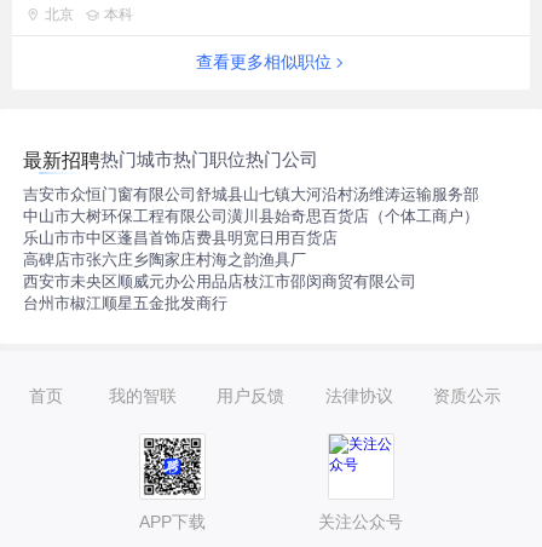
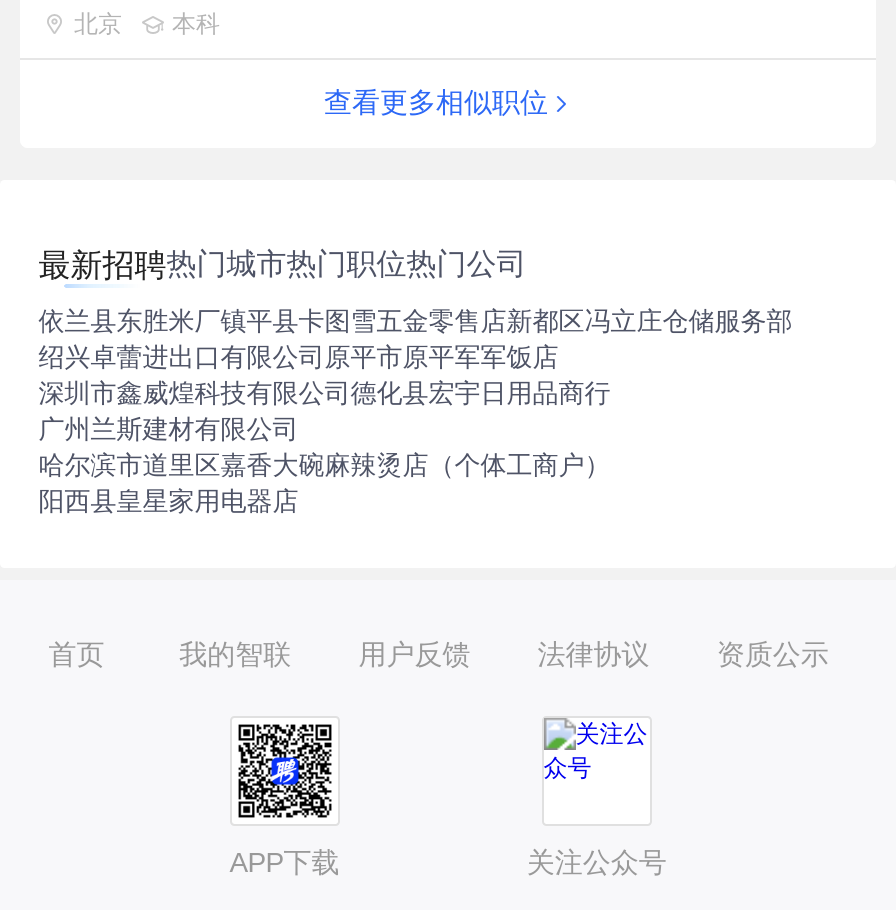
- 吉安市众恒门窗有限公司舒城县山七镇大河沿村汤维涛运输服务部
- 中山市大树环保工程有限公司潢川县始奇思百货店（个体工商户）
- 乐山市市中区蓬昌首饰店费县明宽日用百货店
- 高碑店市张六庄乡陶家庄村海之韵渔具厂
- 西安市未央区顺威元办公用品店枝江市邵闵商贸有限公司
- 台州市椒江顺星五金批发商行
+ 依兰县东胜米厂镇平县卡图雪五金零售店新都区冯立庄仓储服务部
+ 绍兴卓蕾进出口有限公司原平市原平军军饭店
+ 深圳市鑫威煌科技有限公司德化县宏宇日用品商行
+ 广州兰斯建材有限公司
+ 哈尔滨市道里区嘉香大碗麻辣烫店（个体工商户）
+ 阳西县皇星家用电器店
